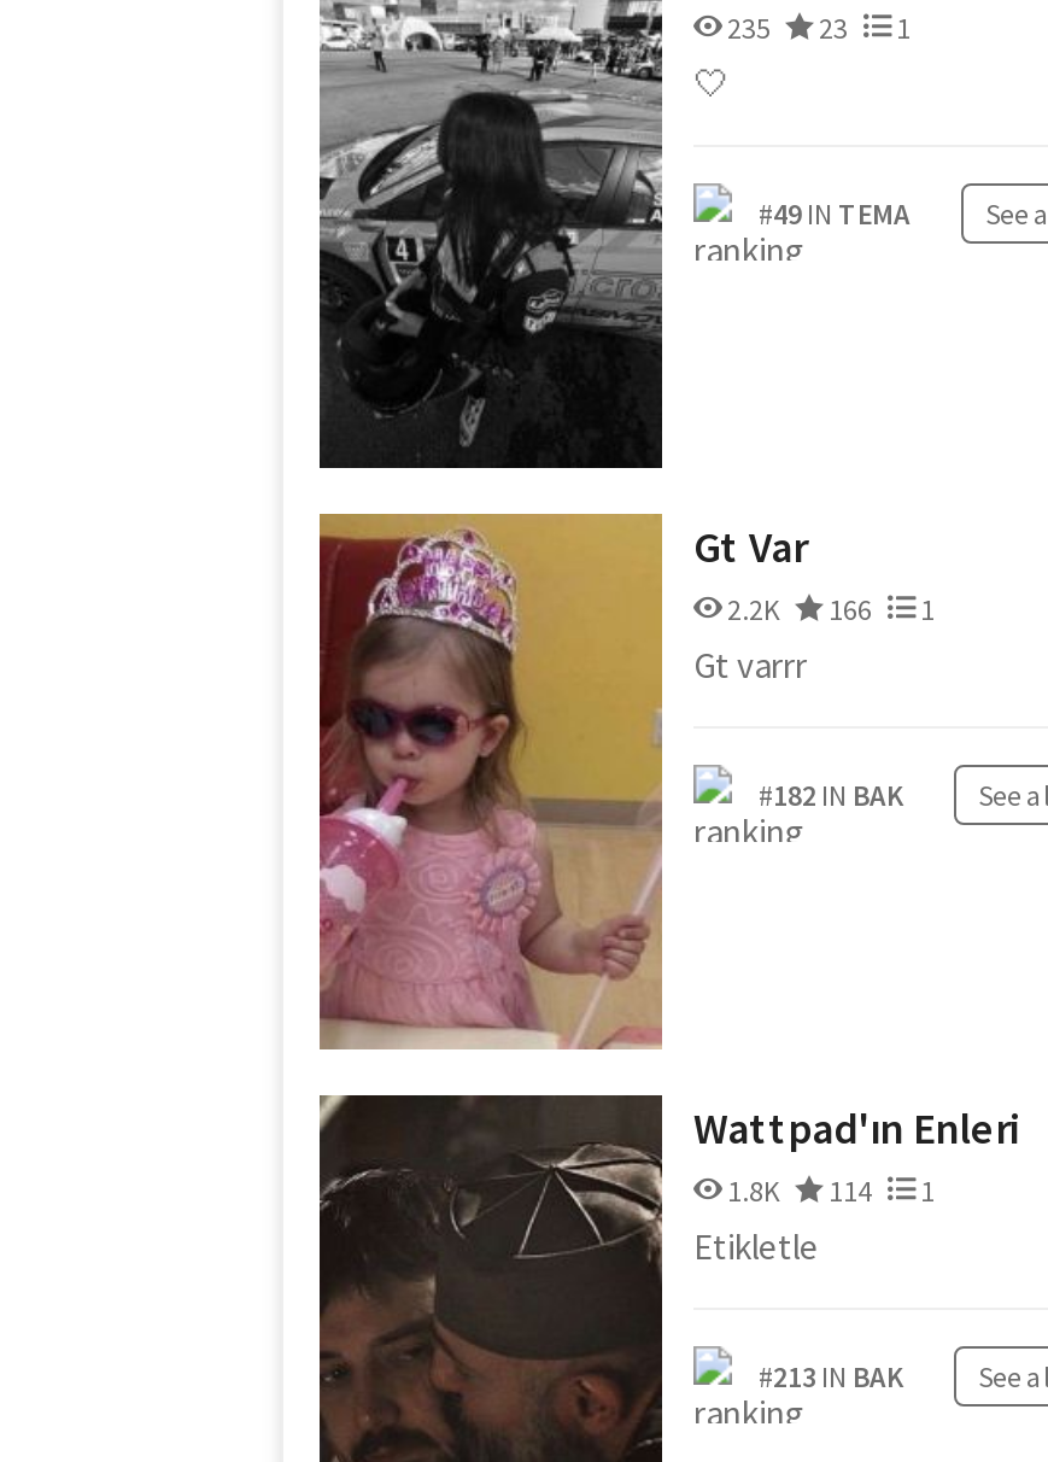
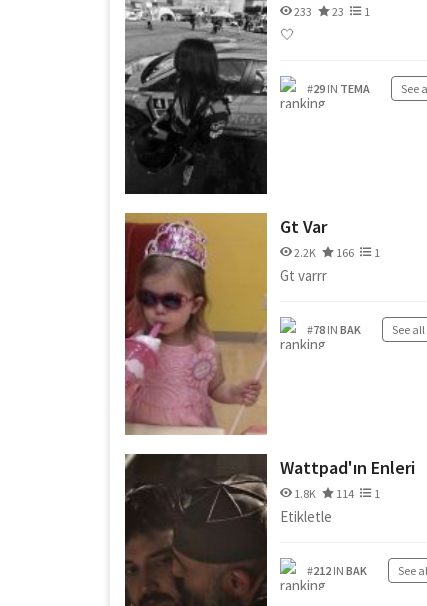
- 235 23 1
+ 233 23 1

- #49 IN TEMA
+ #29 IN TEMA

- #182 IN BAK
+ #78 IN BAK

- #213 IN BAK
+ #212 IN BAK
